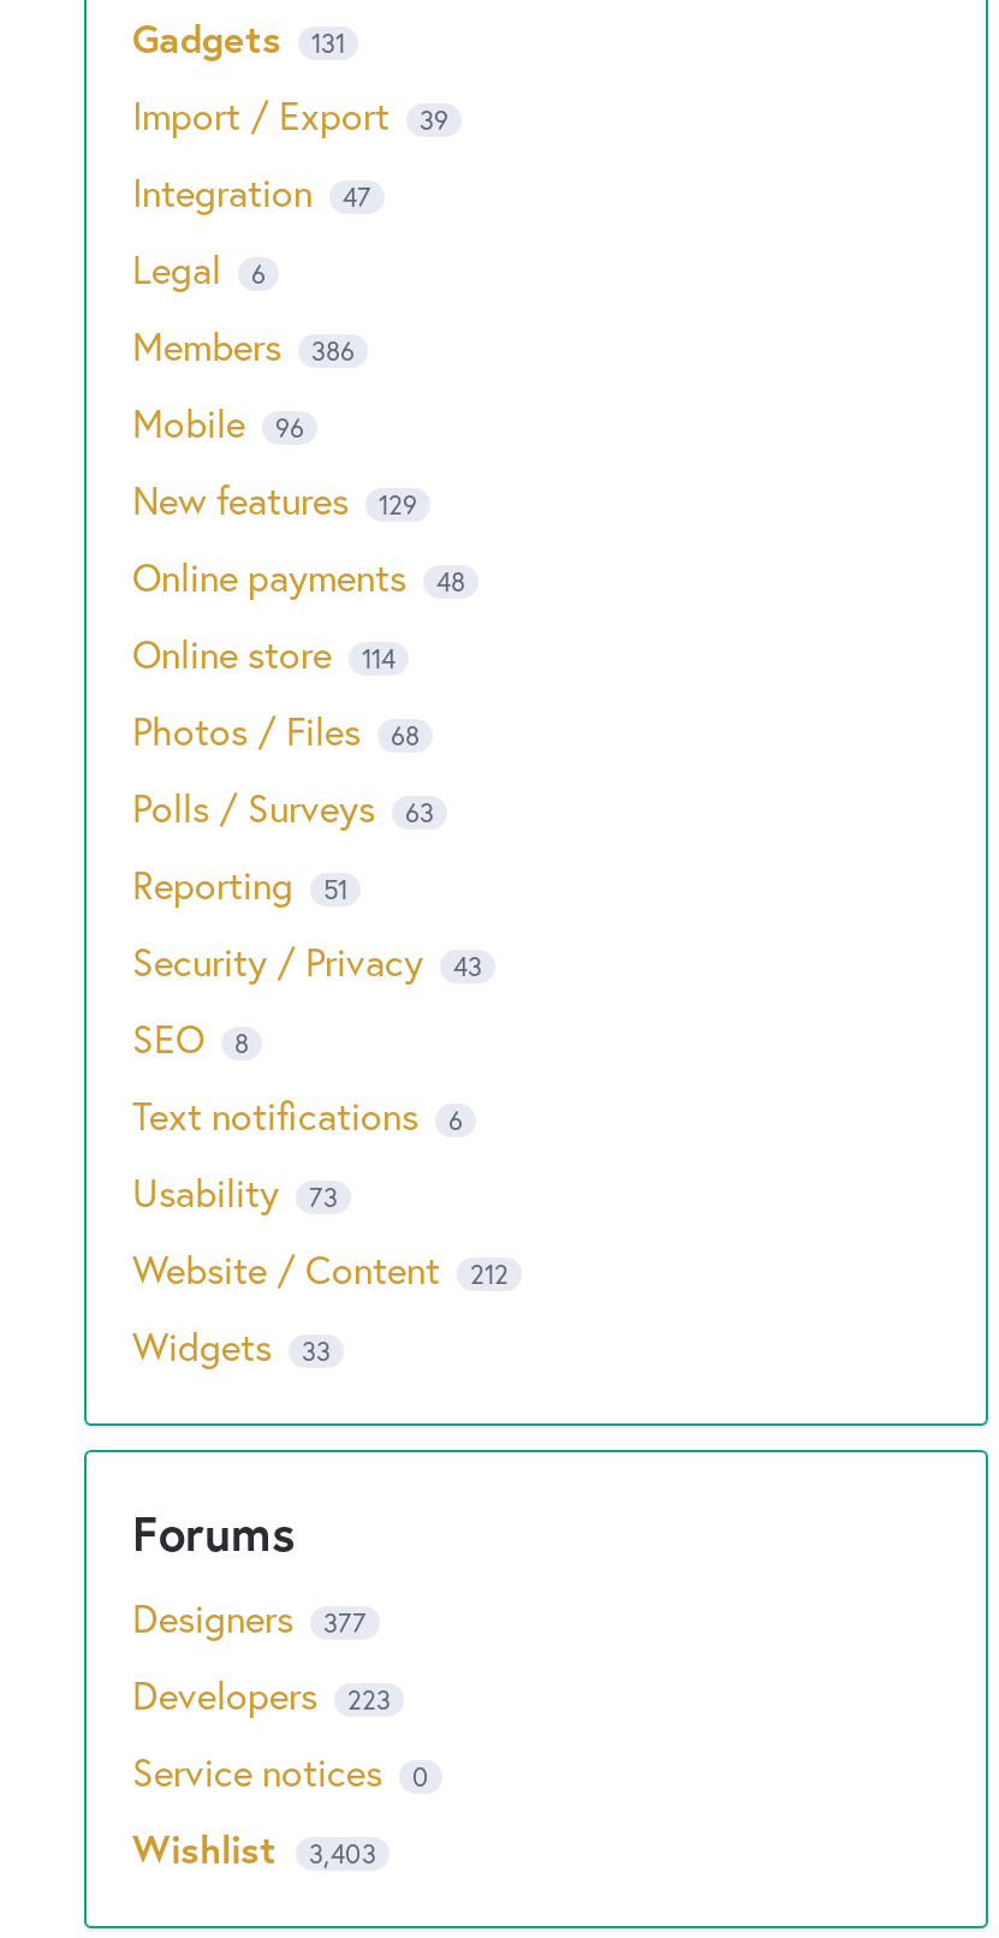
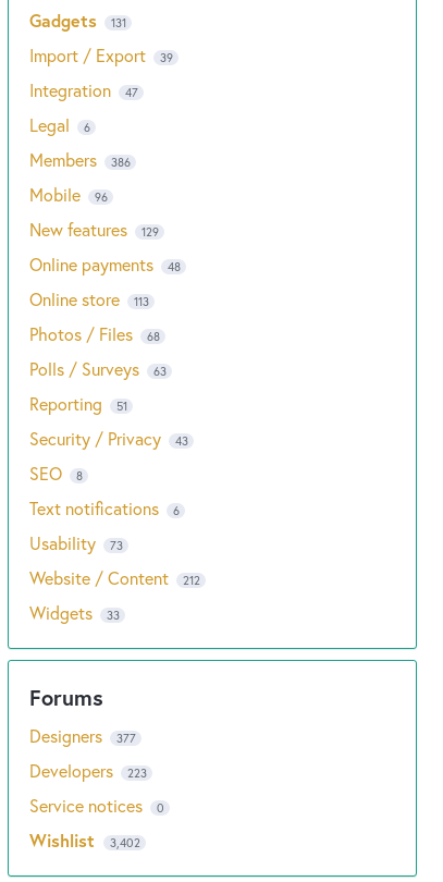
- Online store 114
+ Online store 113

- Wishlist 3,403
+ Wishlist 3,402
